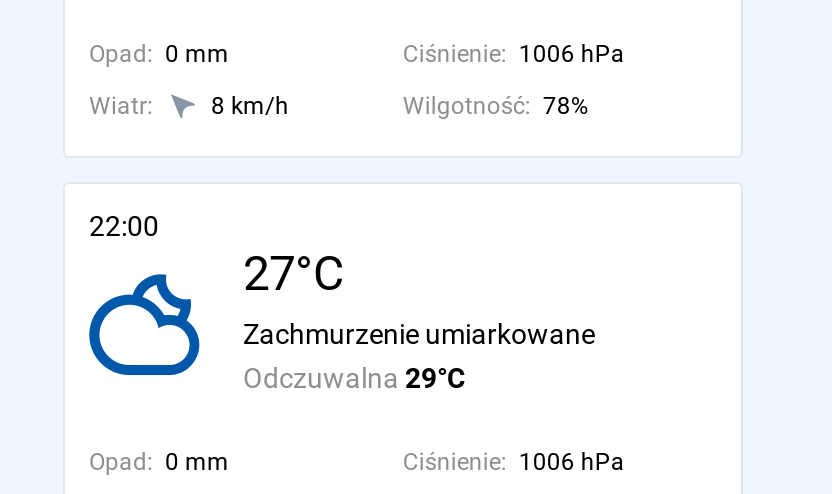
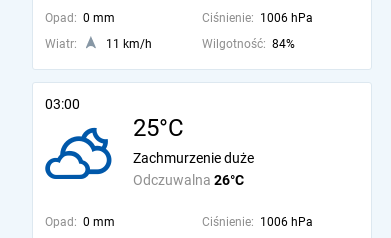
- 8 km/h
- Wilgotność: 78%
+ 11 km/h
+ Wilgotność: 84%

- [image]
- 22:00
- 27°C
+ [image]
+ 03:00
+ 25°C

- Zachmurzenie umiarkowane
+ Zachmurzenie duże

- Odczuwalna 29°C
+ Odczuwalna 26°C
